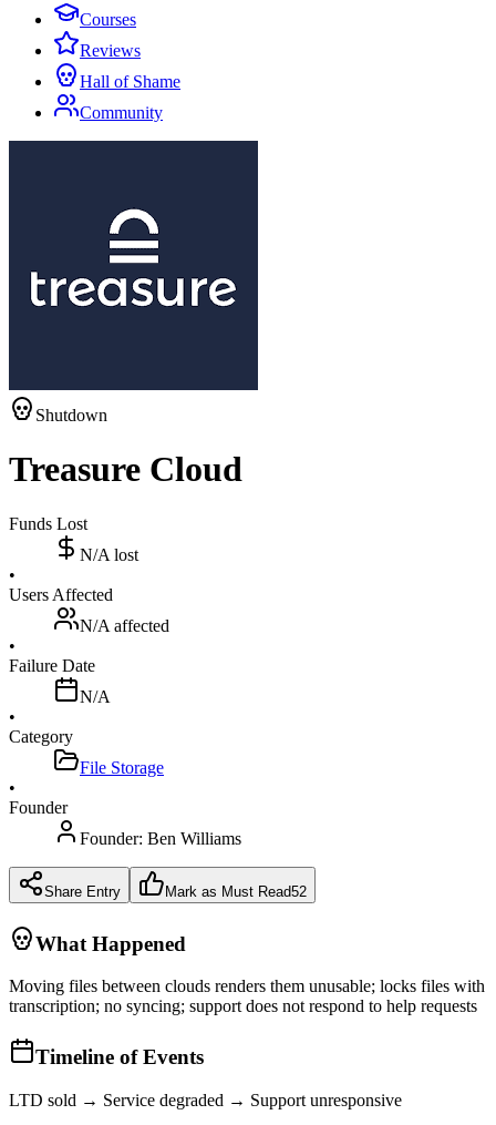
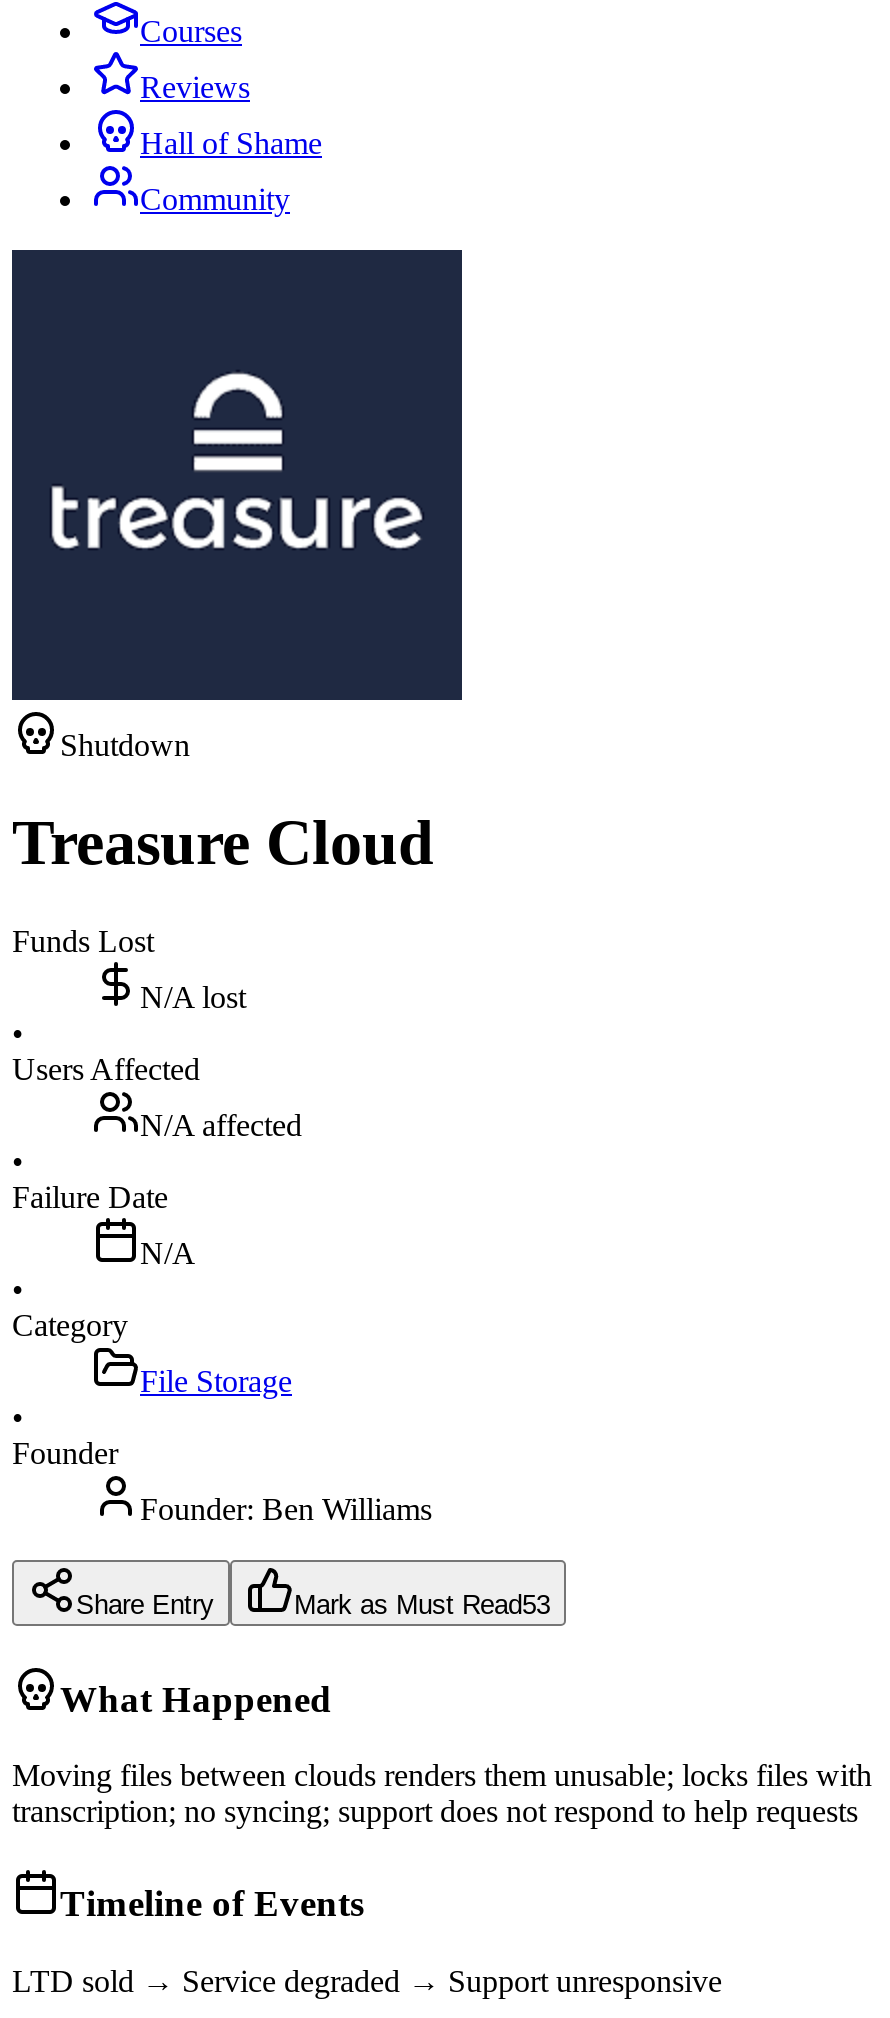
- Mark as Must Read52
+ Mark as Must Read53
